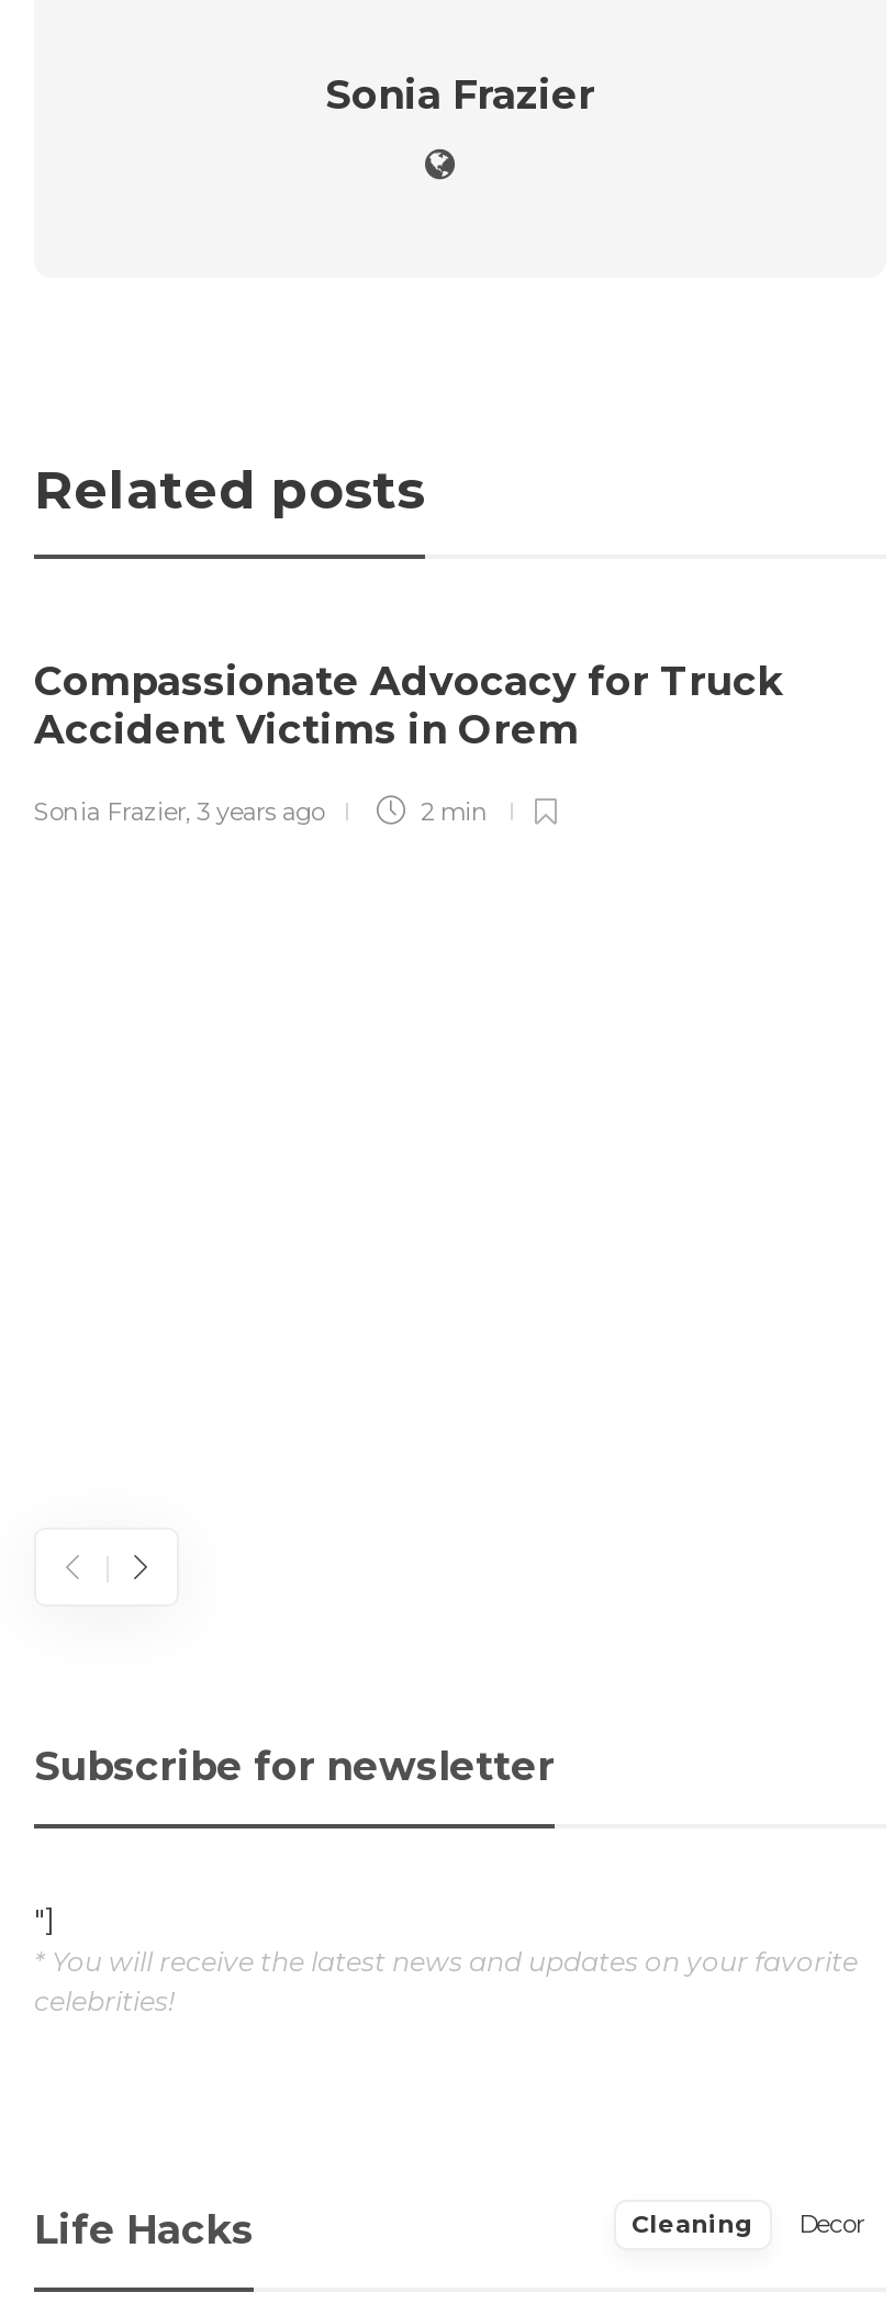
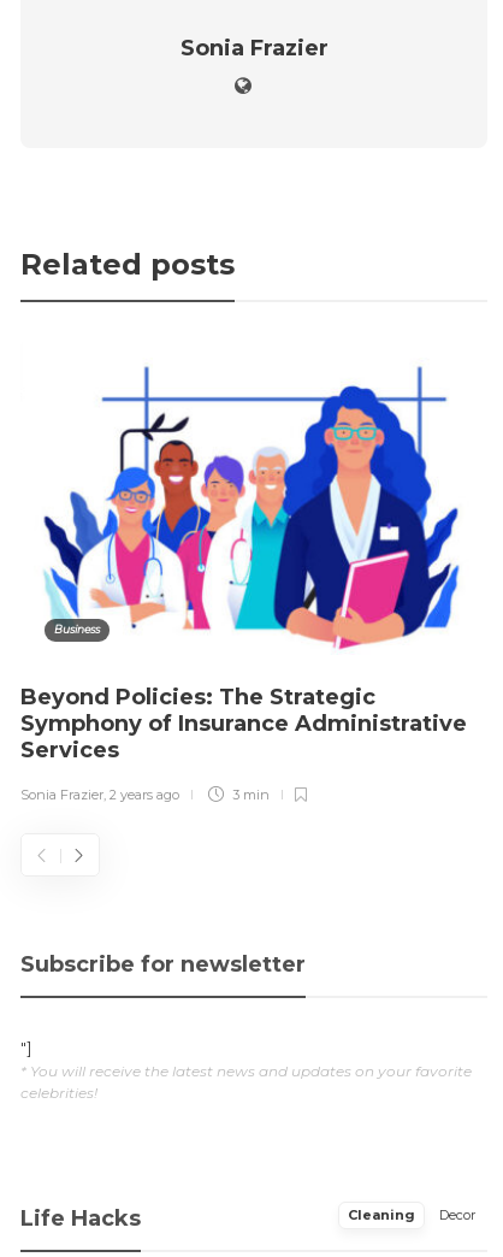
+ [image]

- Compassionate Advocacy for Truck
- Accident Victims in Orem
- Sonia Frazier, 3 years ago
- 2 min
+ Business
+ Beyond Policies: The Strategic
+ Symphony of Insurance Administrative
+ Services
+ Sonia Frazier, 2 years ago
+ 3 min
